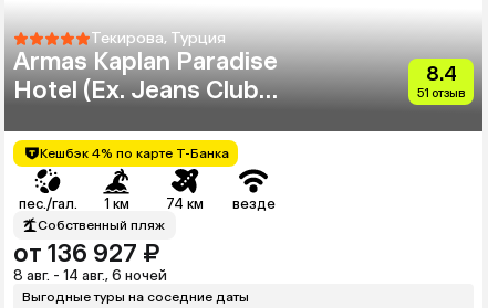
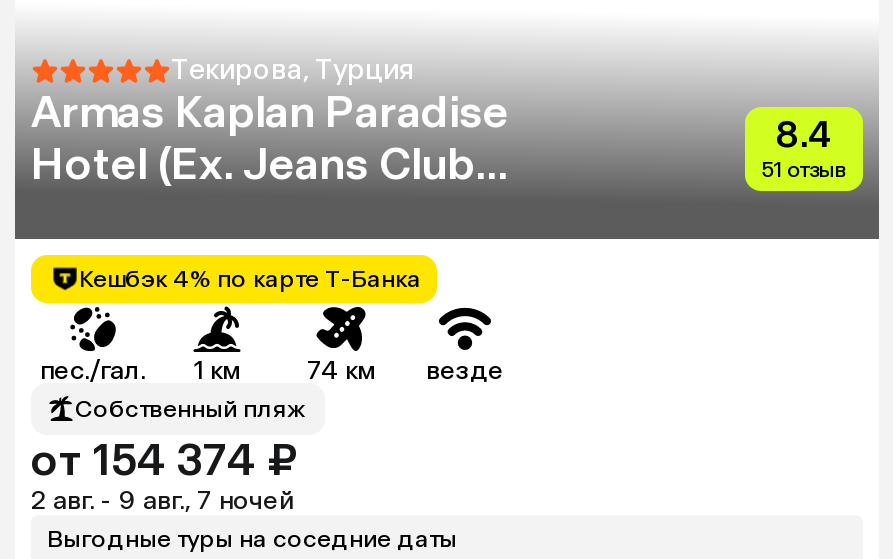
- от 136 927 ₽
+ от 154 374 ₽

- 8 авг. - 14 авг., 6 ночей
+ 2 авг. - 9 авг., 7 ночей
